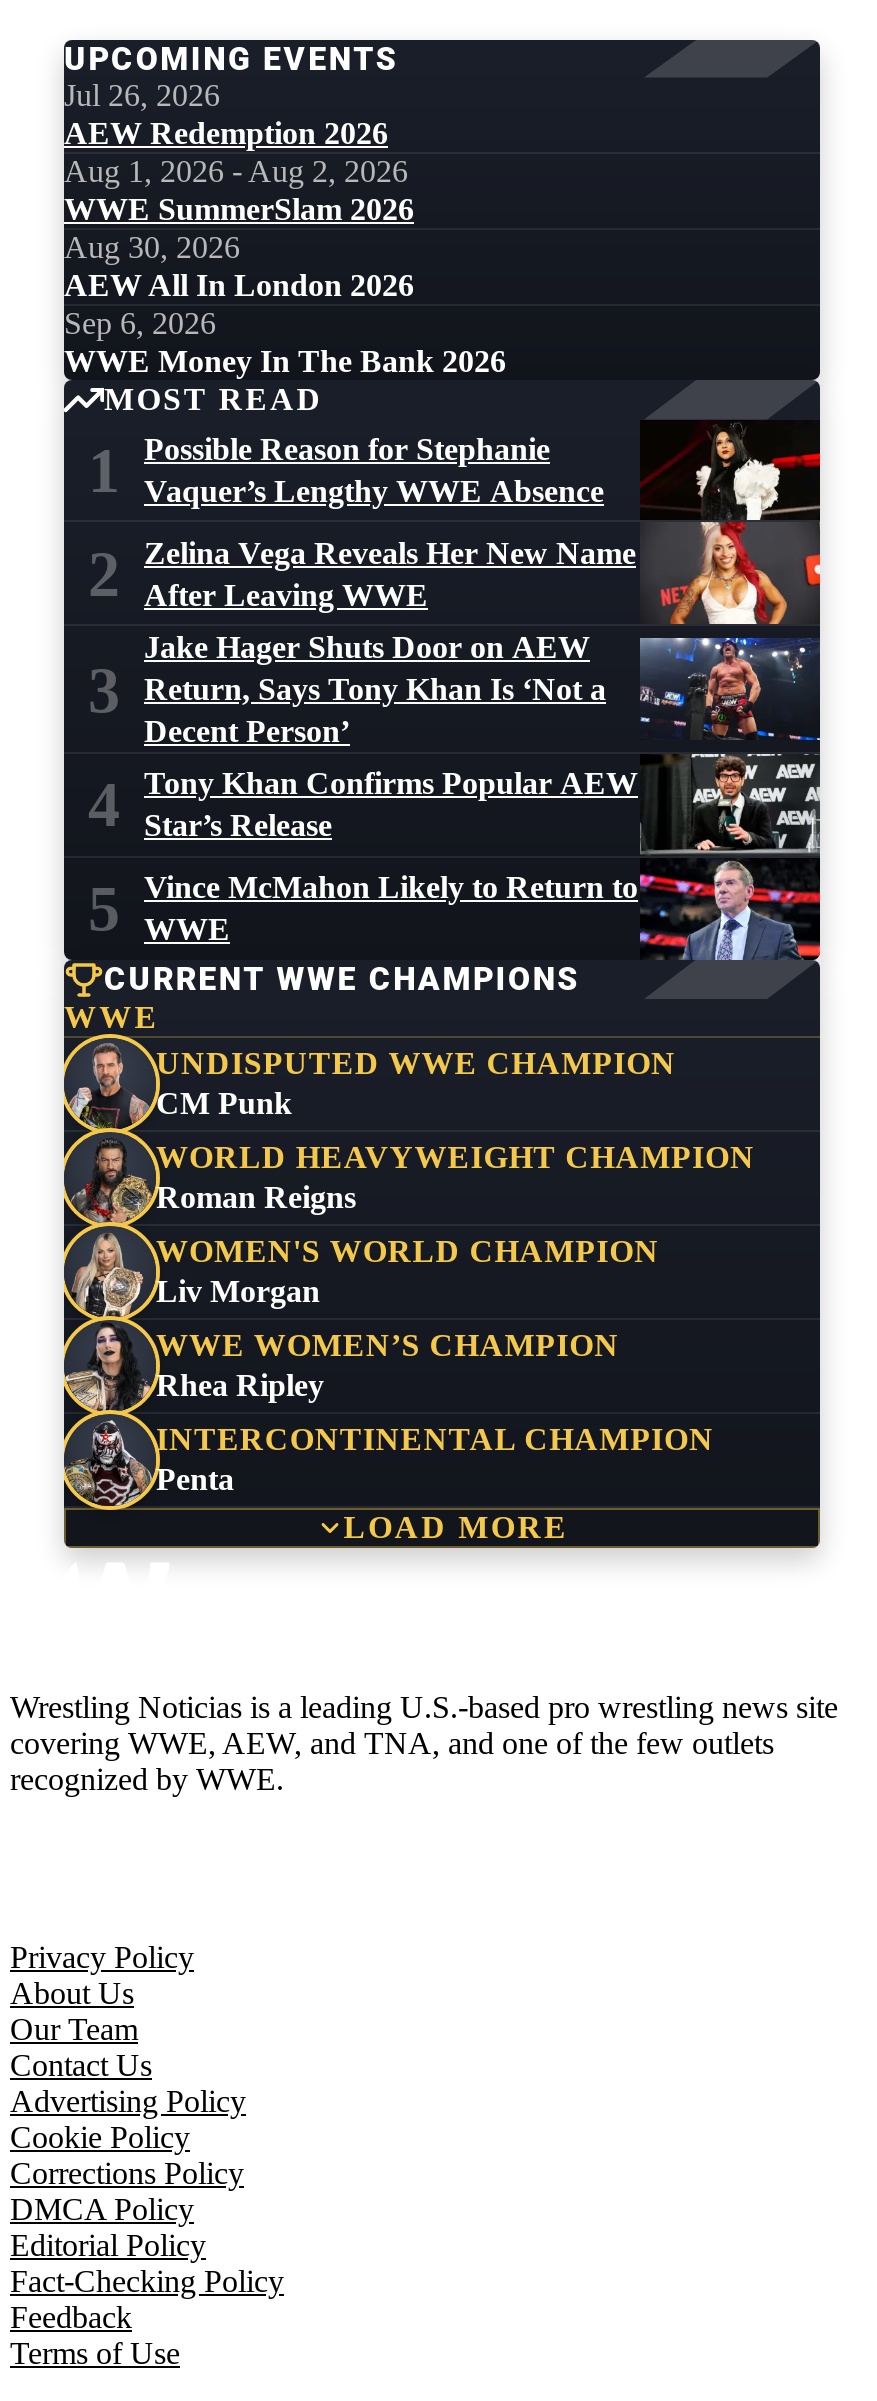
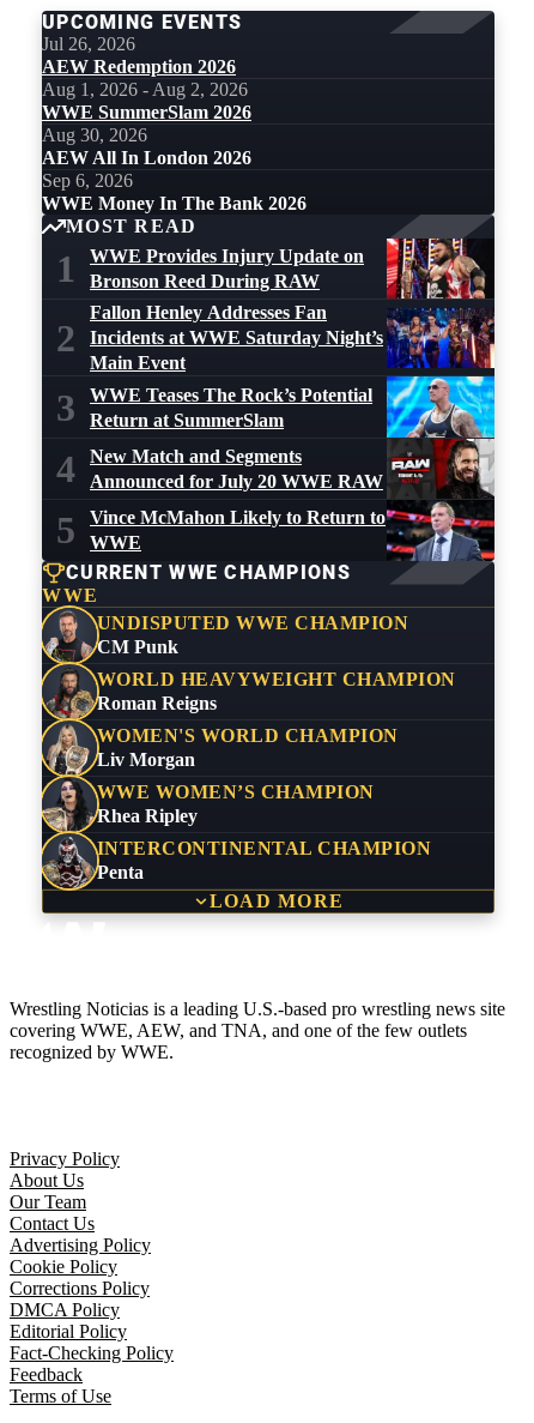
- [image]
- Zelina Vega Reveals Her New Name
- After Leaving WWE
+ [image]
+ Fallon Henley Addresses Fan
+ Incidents at WWE Saturday Night’s
+ Main Event

- Possible Reason for Stephanie
- Vaquer’s Lengthy WWE Absence
+ WWE Provides Injury Update on
+ Bronson Reed During RAW

- Jake Hager Shuts Door on AEW
- Return, Says Tony Khan Is ‘Not a
- Decent Person’
+ WWE Teases The Rock’s Potential
+ Return at SummerSlam

- Tony Khan Confirms Popular AEW
- Star’s Release
+ New Match and Segments
+ Announced for July 20 WWE RAW
